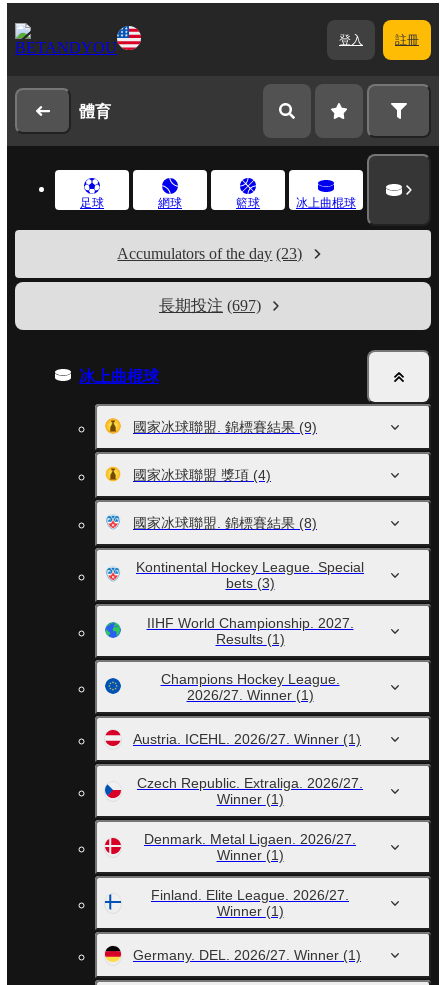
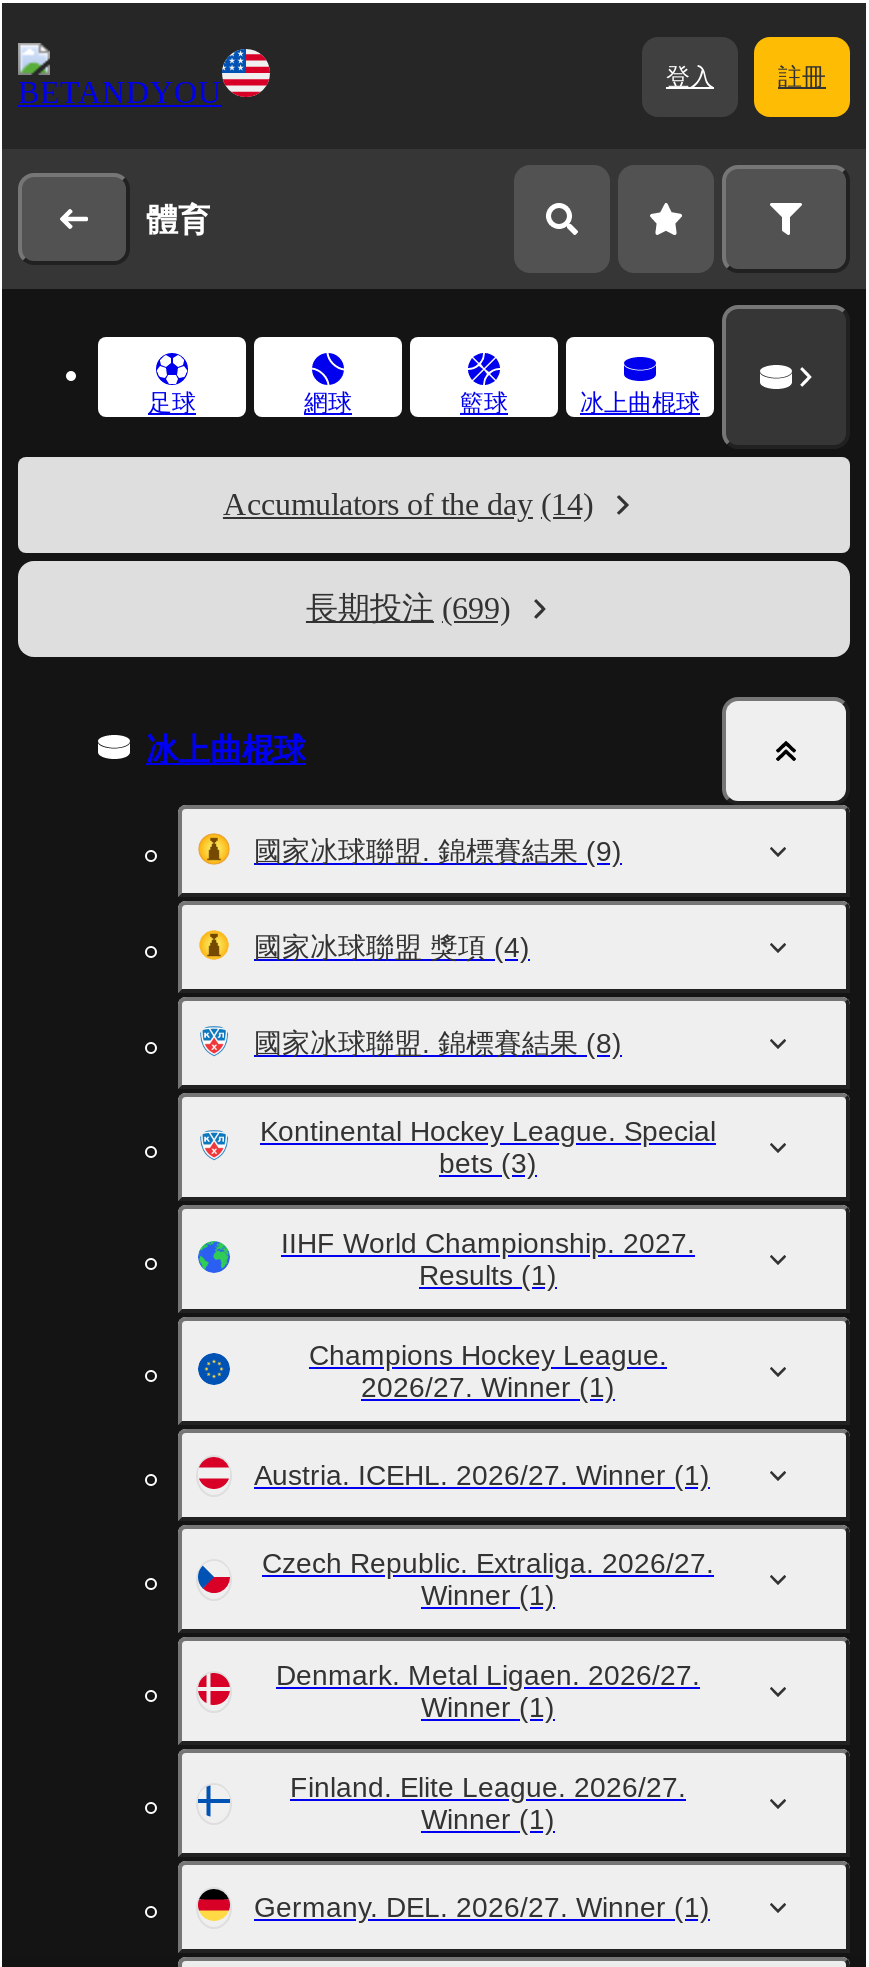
- Accumulators of the day (23)
+ Accumulators of the day (14)

- 長期投注 (697)
+ 長期投注 (699)
